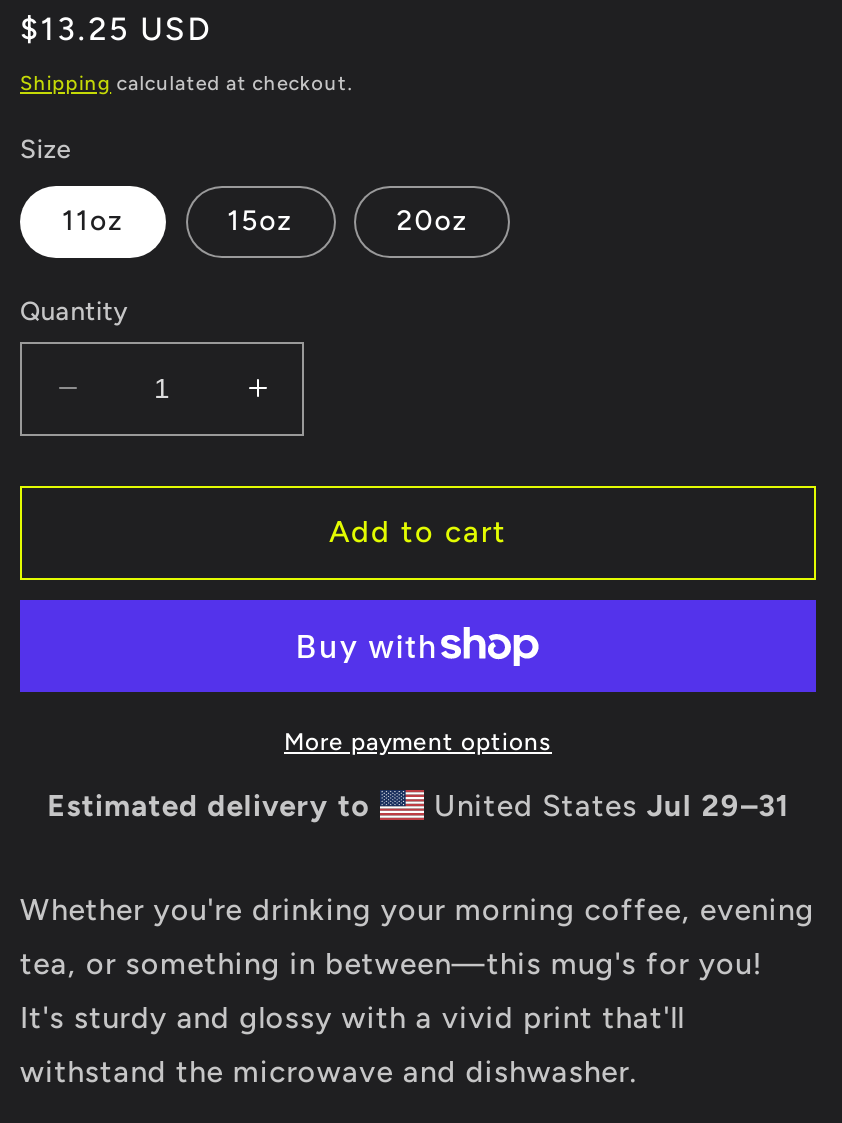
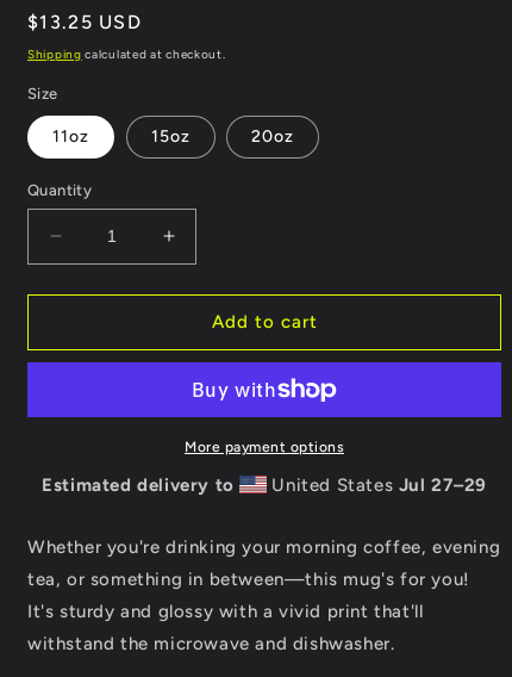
- United States Jul 29–31
+ United States Jul 27–29
